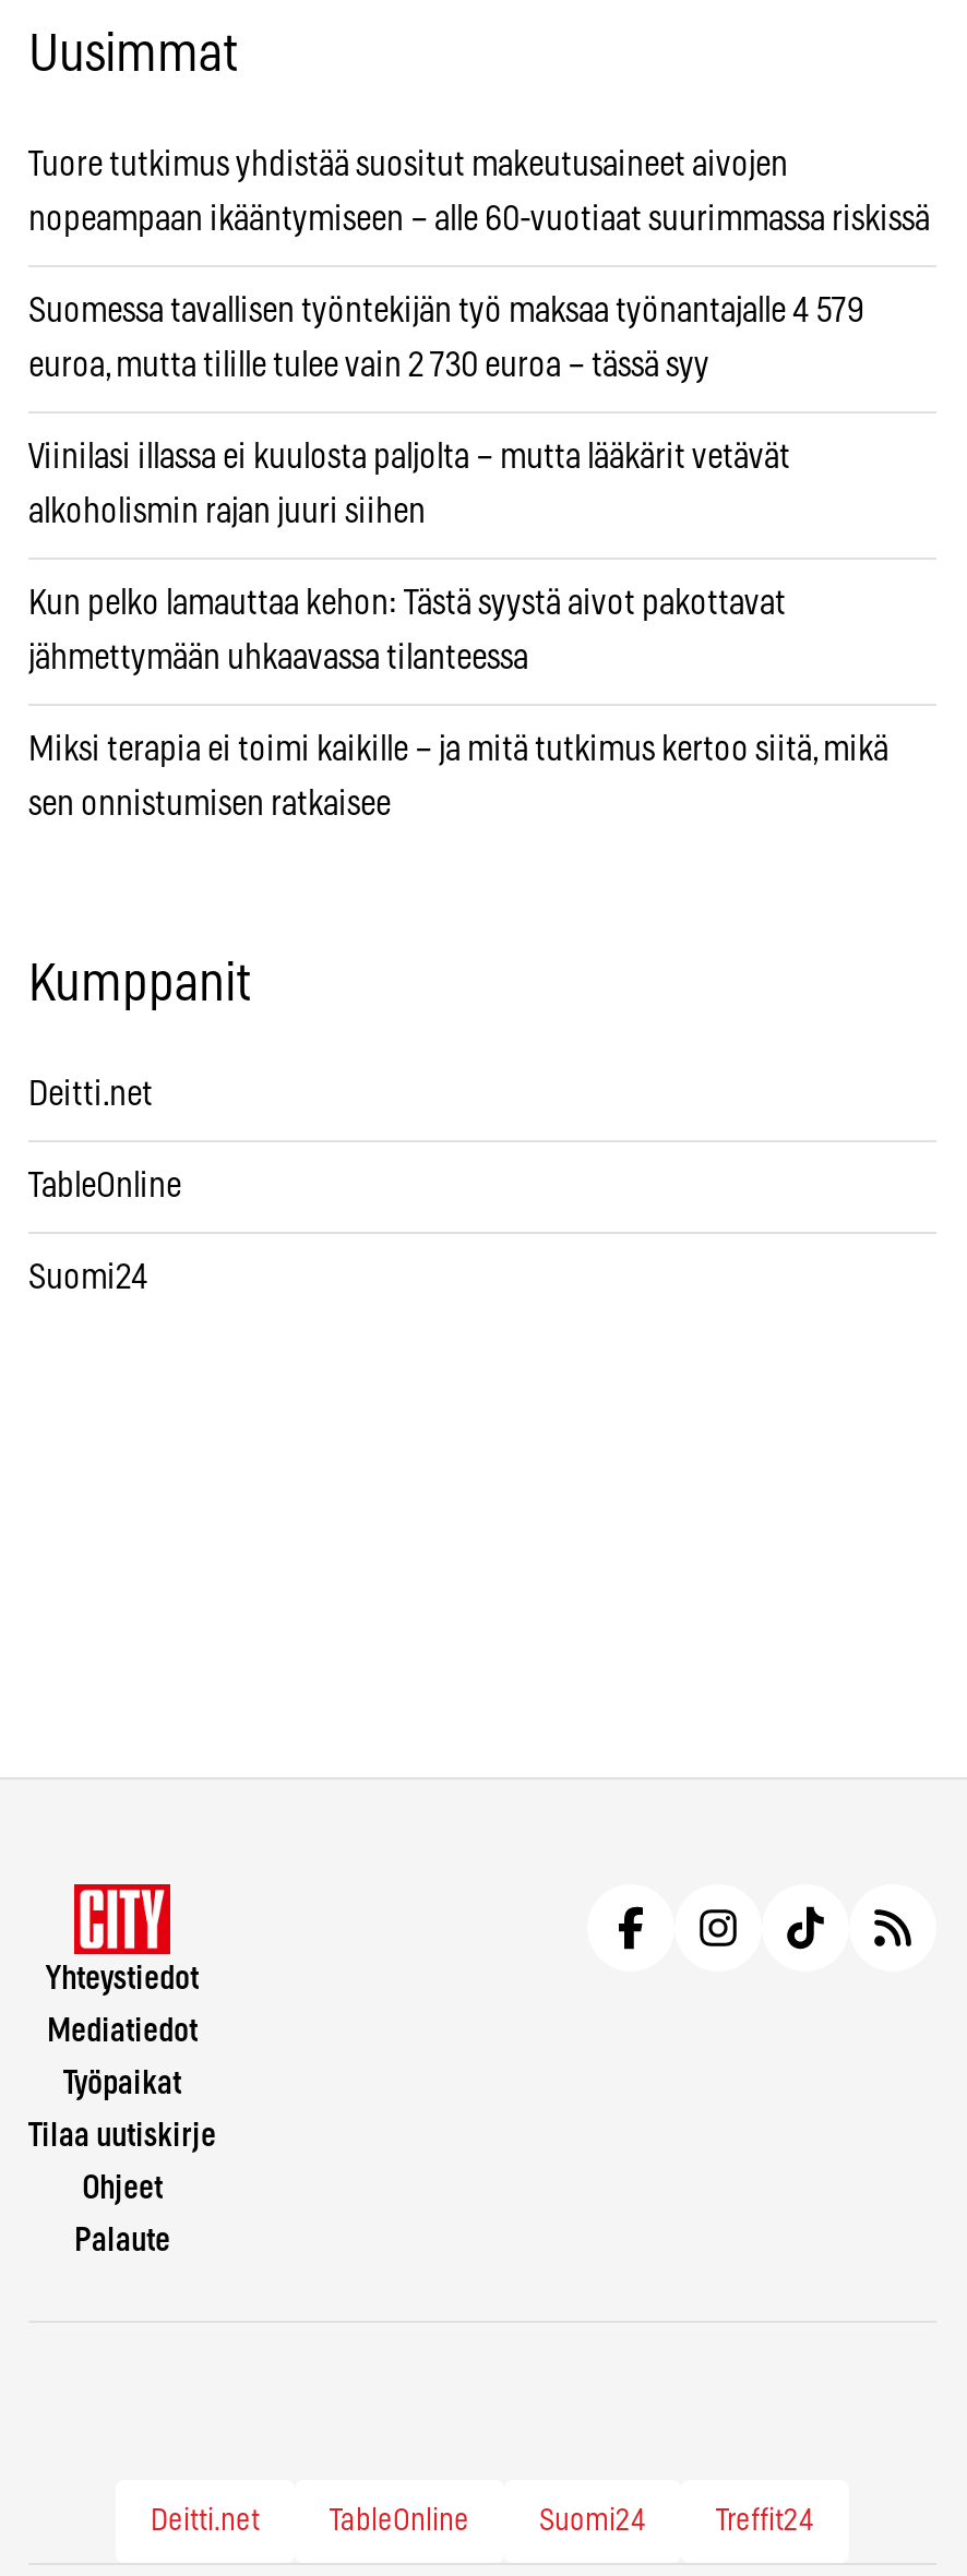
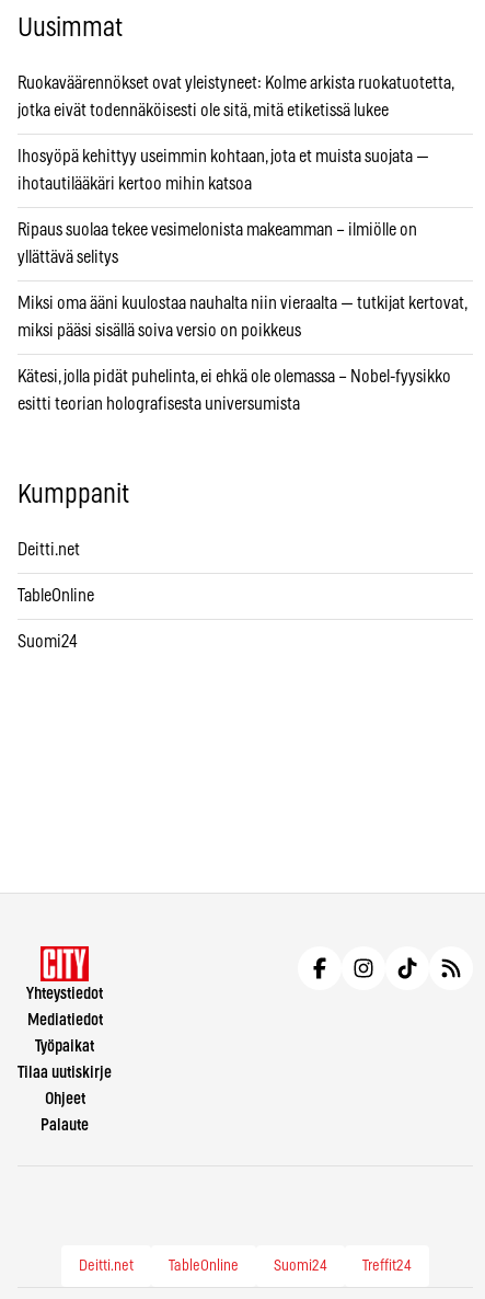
- Tuore tutkimus yhdistää suositut makeutusaineet aivojen
+ Ruokaväärennökset ovat yleistyneet: Kolme arkista ruokatuotetta,

- nopeampaan ikääntymiseen – alle 60-vuotiaat suurimmassa riskissä
+ jotka eivät todennäköisesti ole sitä, mitä etiketissä lukee

- Suomessa tavallisen työntekijän työ maksaa työnantajalle 4 579
+ Ihosyöpä kehittyy useimmin kohtaan, jota et muista suojata —

- euroa, mutta tilille tulee vain 2 730 euroa – tässä syy
+ ihotautilääkäri kertoo mihin katsoa

- Viinilasi illassa ei kuulosta paljolta – mutta lääkärit vetävät
+ Ripaus suolaa tekee vesimelonista makeamman – ilmiölle on

- alkoholismin rajan juuri siihen
+ yllättävä selitys

- Kun pelko lamauttaa kehon: Tästä syystä aivot pakottavat
+ Miksi oma ääni kuulostaa nauhalta niin vieraalta — tutkijat kertovat,

- jähmettymään uhkaavassa tilanteessa
+ miksi pääsi sisällä soiva versio on poikkeus

- Miksi terapia ei toimi kaikille – ja mitä tutkimus kertoo siitä, mikä
+ Kätesi, jolla pidät puhelinta, ei ehkä ole olemassa – Nobel-fyysikko

- sen onnistumisen ratkaisee
+ esitti teorian holografisesta universumista
